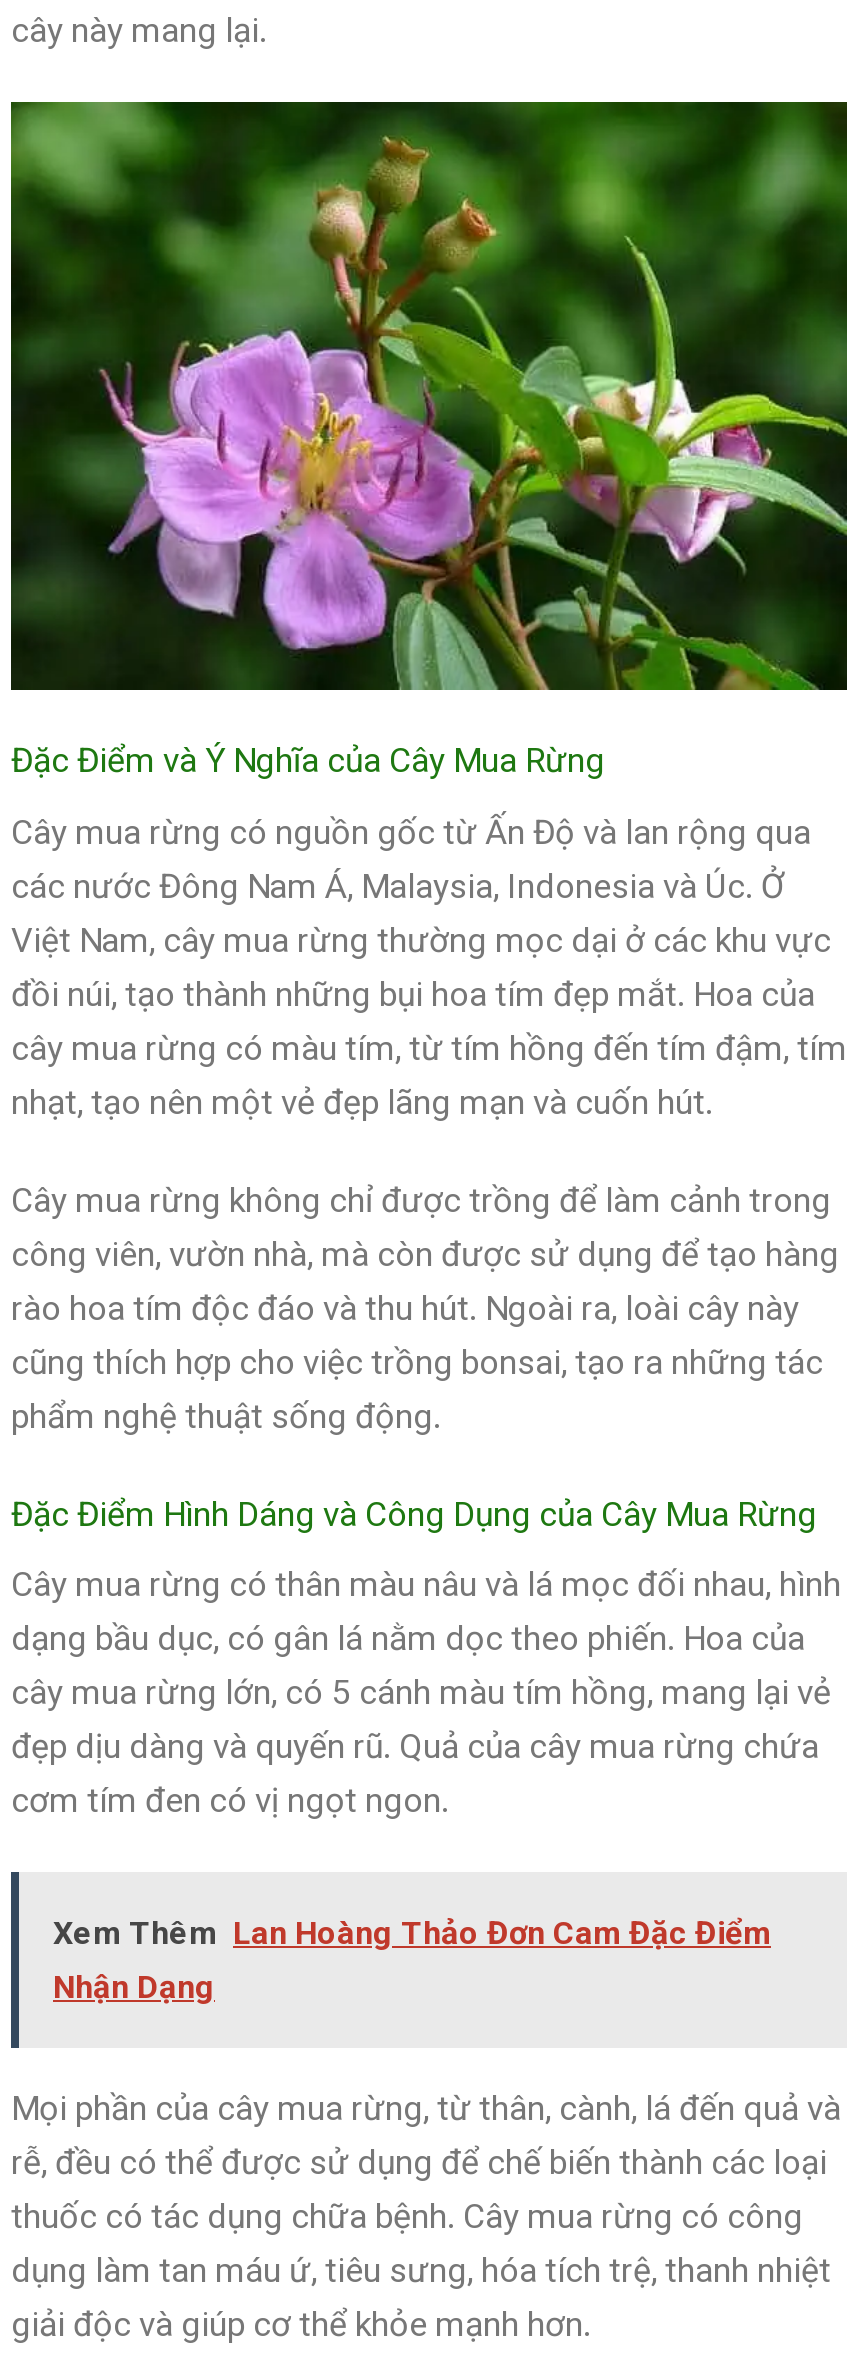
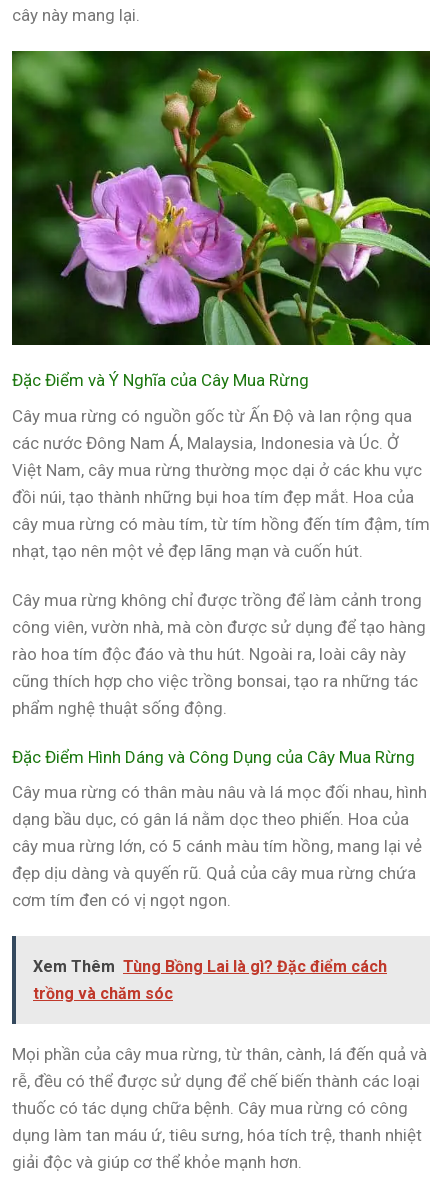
- Xem Thêm Lan Hoàng Thảo Đơn Cam Đặc Điểm
- Nhận Dạng
+ Xem Thêm Tùng Bồng Lai là gì? Đặc điểm cách
+ trồng và chăm sóc
